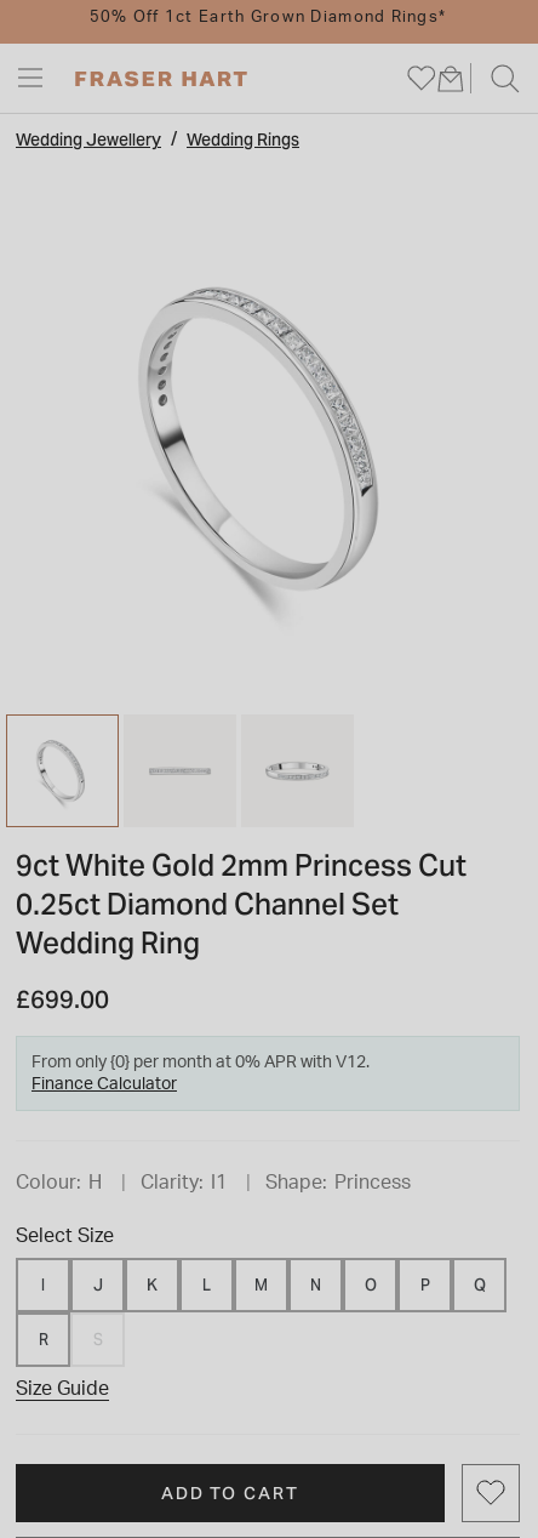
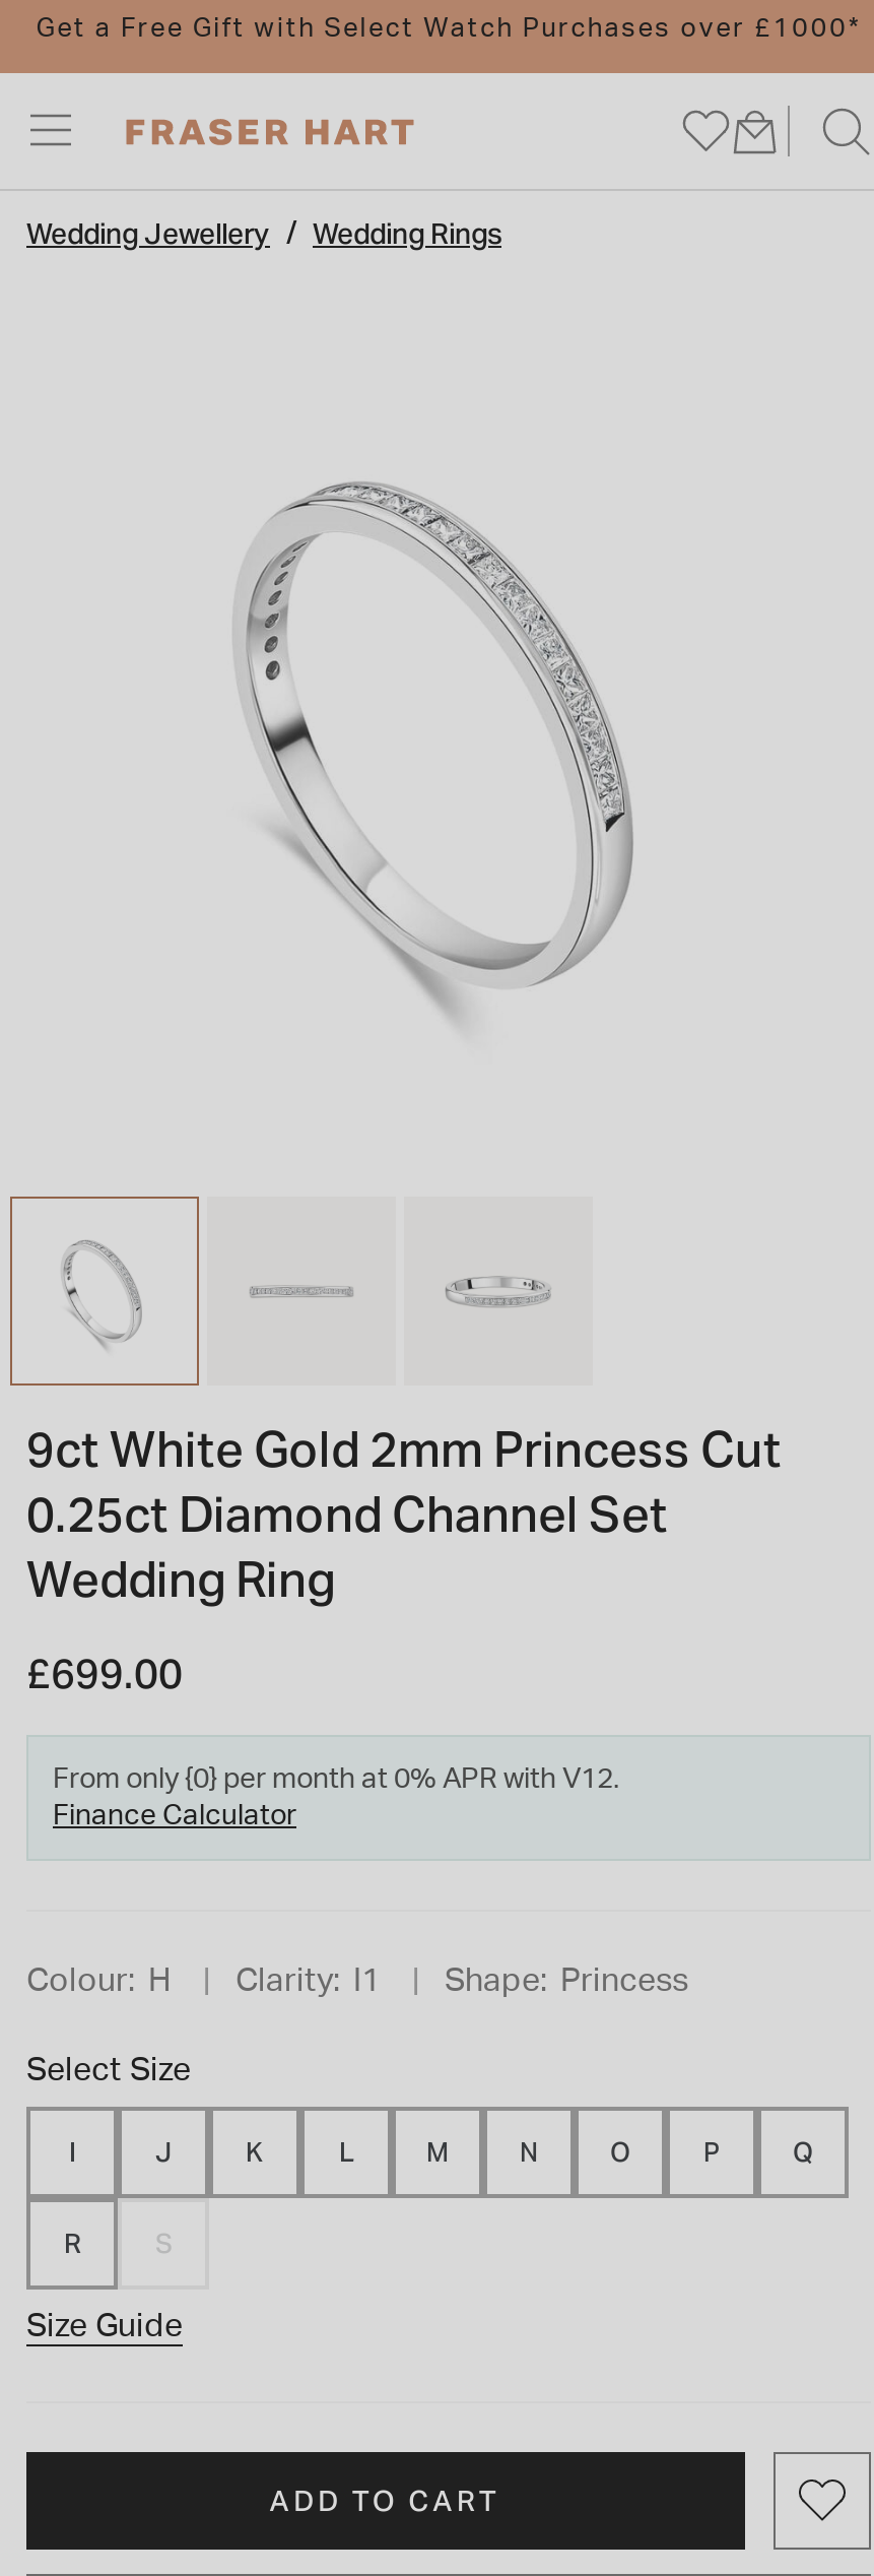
- 50% Off 1ct Earth Grown Diamond Rings*
+ Get a Free Gift with Select Watch Purchases over £1000*
